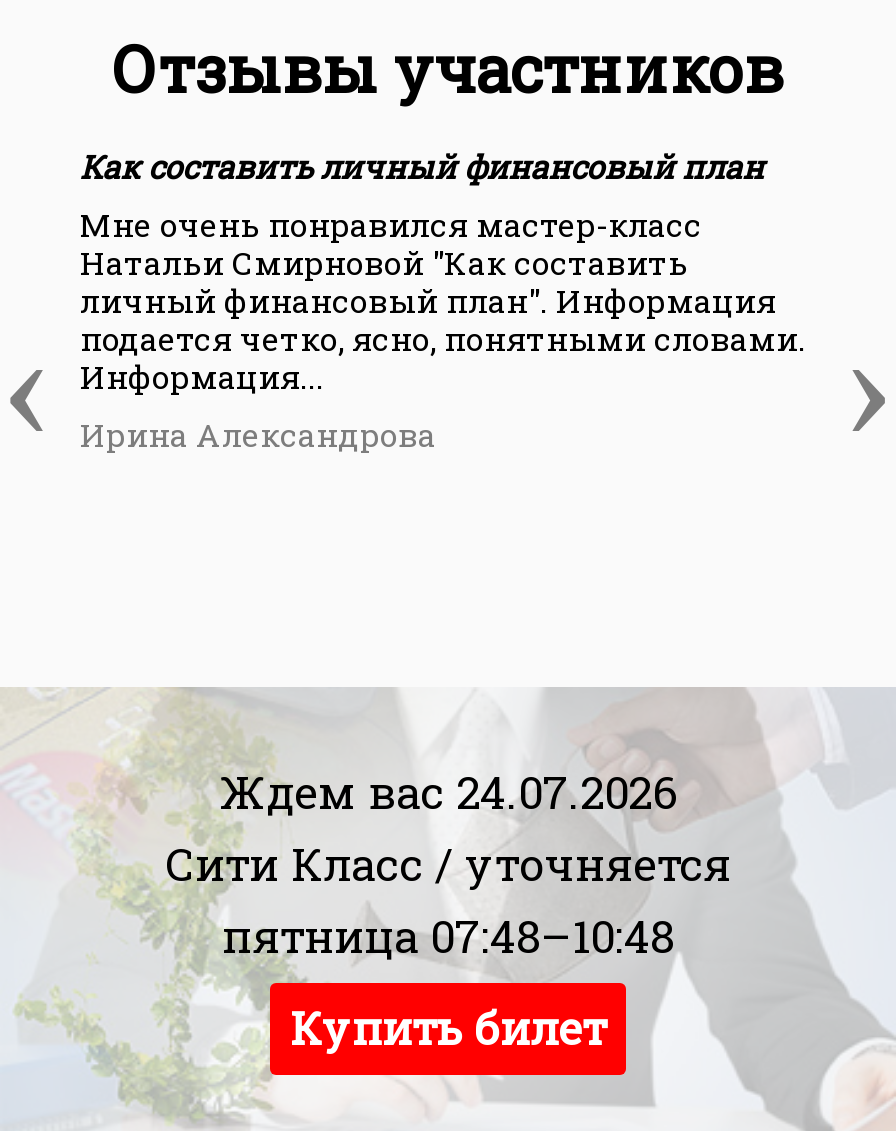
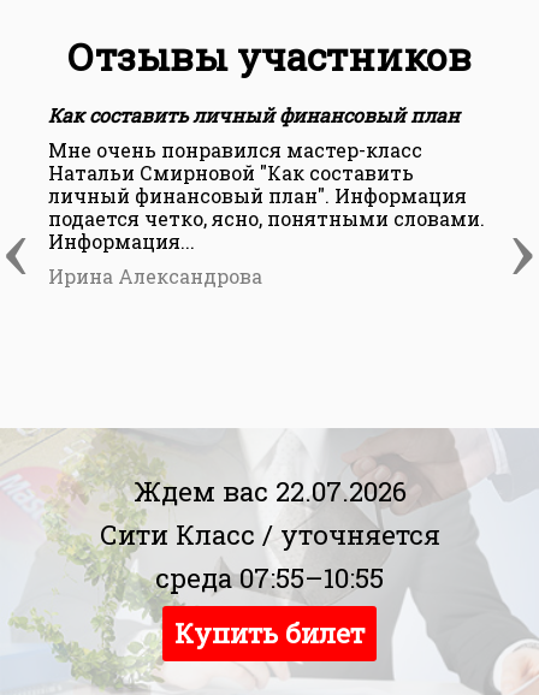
- Ждем вас 24.07.2026
+ Ждем вас 22.07.2026

- пятница 07:48–10:48
+ среда 07:55–10:55
